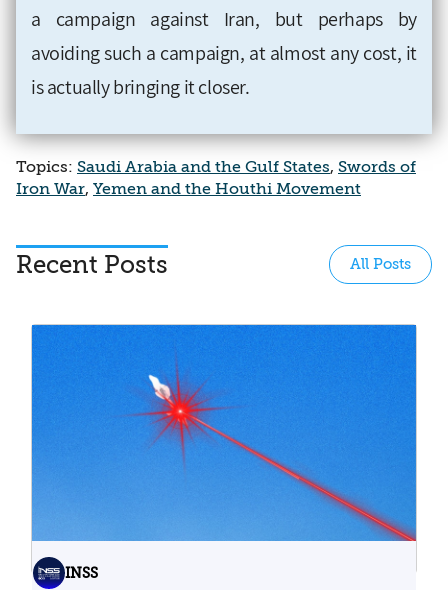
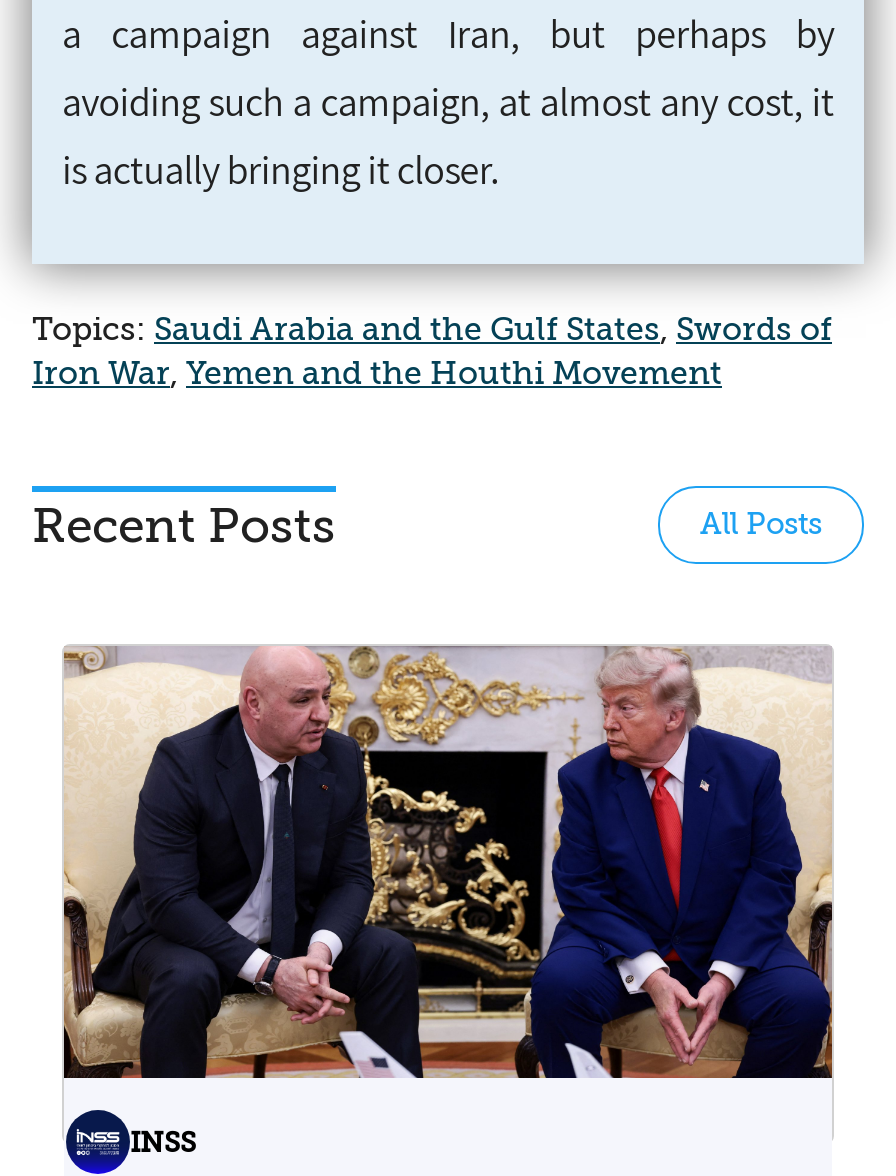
- [image]
+ [image]
